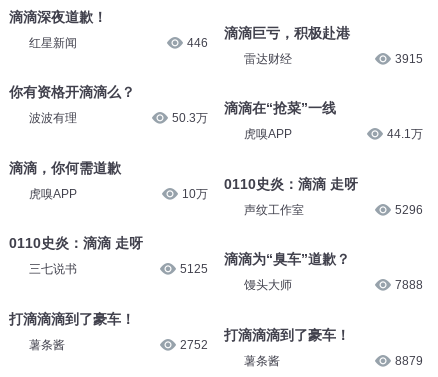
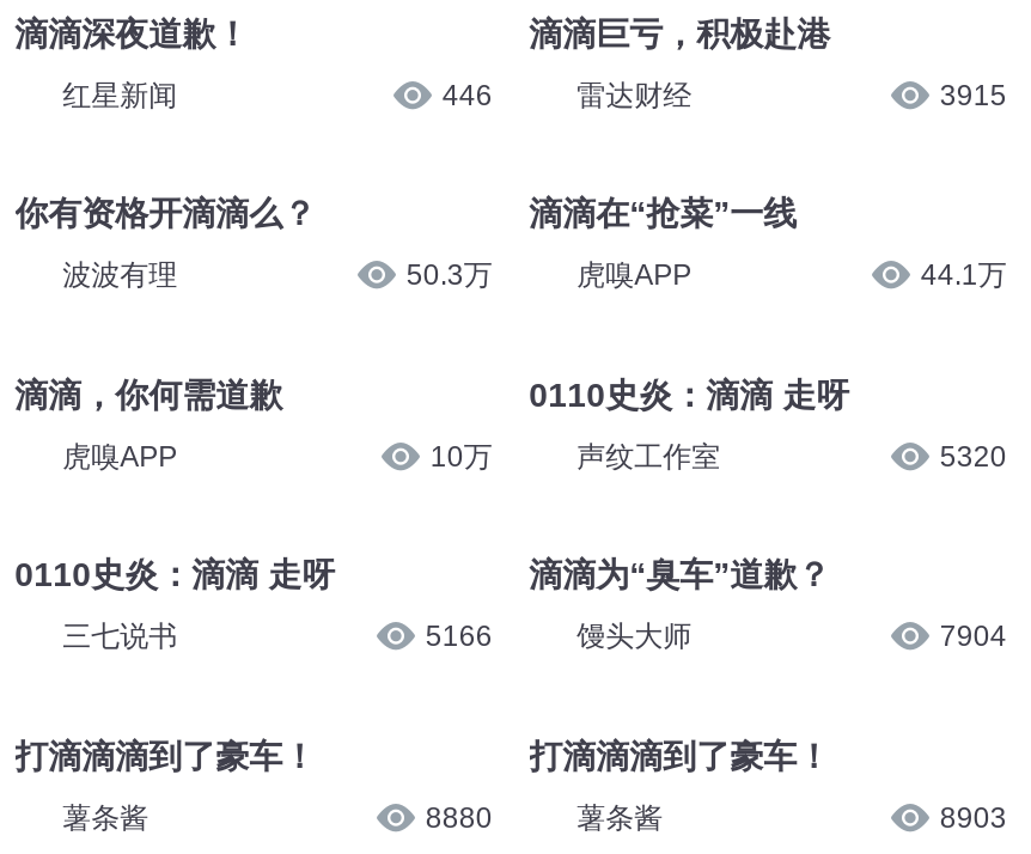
- 5296
+ 5320

- 5125
+ 5166

- 7888
+ 7904

- 2752
+ 8880

- 8879
+ 8903
